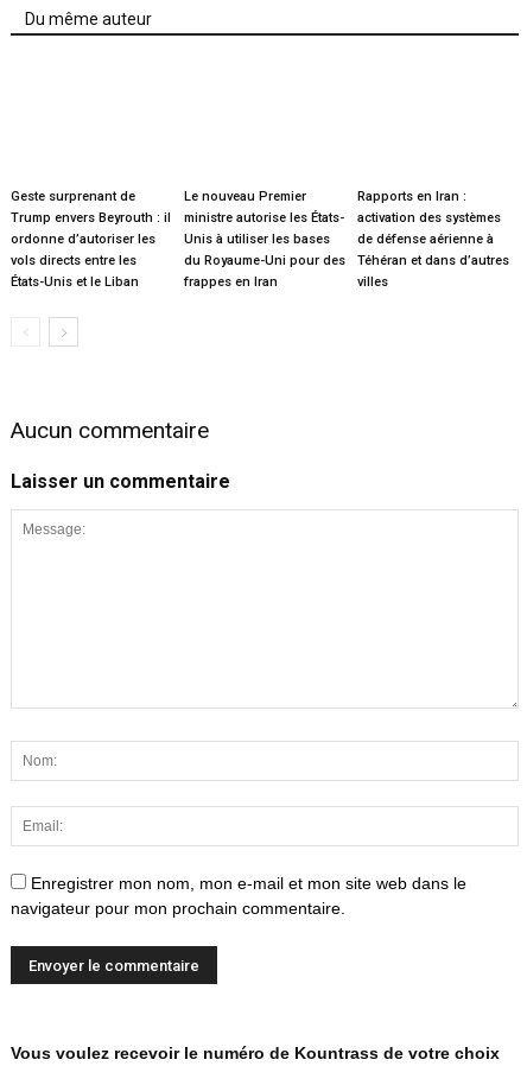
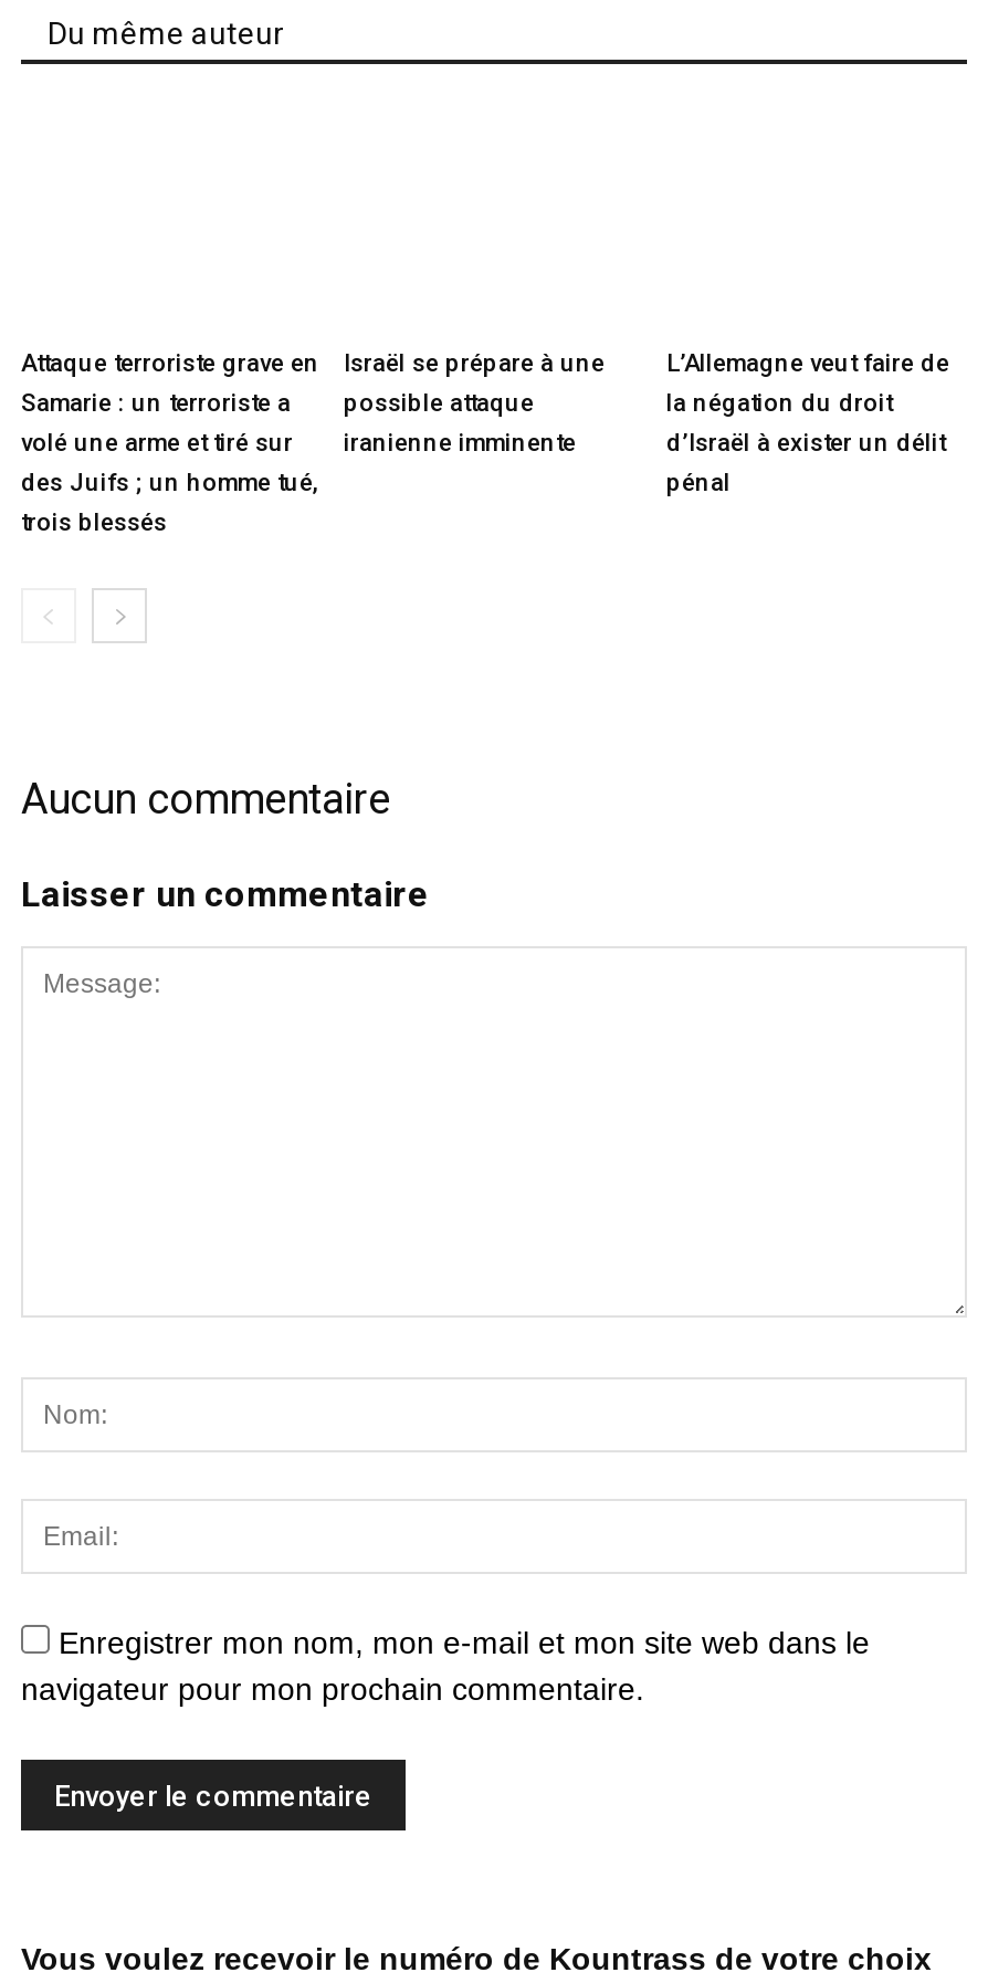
- Geste surprenant de
- Trump envers Beyrouth : il
- ordonne d’autoriser les
- vols directs entre les
- États-Unis et le Liban
+ Attaque terroriste grave en
+ Samarie : un terroriste a
+ volé une arme et tiré sur
+ des Juifs ; un homme tué,
+ trois blessés

- Le nouveau Premier
- ministre autorise les États-
- Unis à utiliser les bases
- du Royaume-Uni pour des
- frappes en Iran
+ Israël se prépare à une
+ possible attaque
+ iranienne imminente

- Rapports en Iran :
- activation des systèmes
- de défense aérienne à
- Téhéran et dans d’autres
- villes
+ L’Allemagne veut faire de
+ la négation du droit
+ d’Israël à exister un délit
+ pénal
